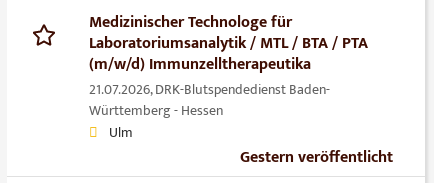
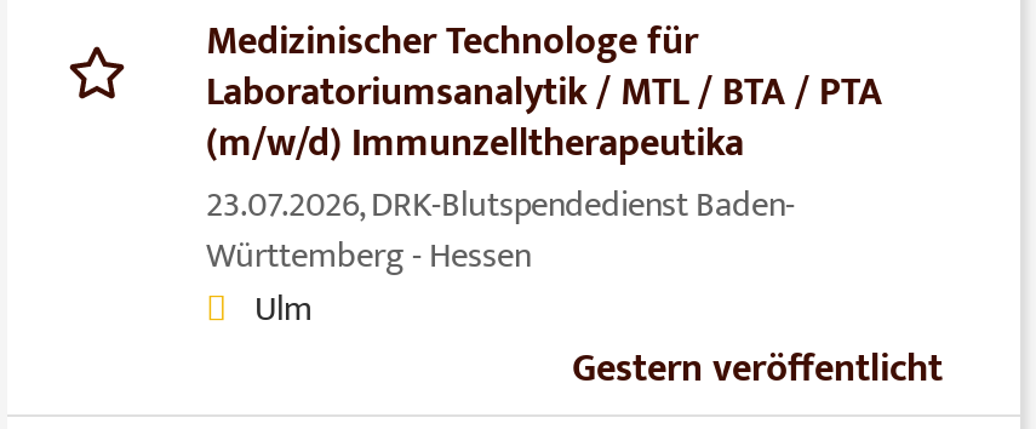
- 21.07.2026,DRK-Blutspendedienst Baden-
+ 23.07.2026,DRK-Blutspendedienst Baden-
